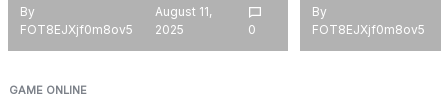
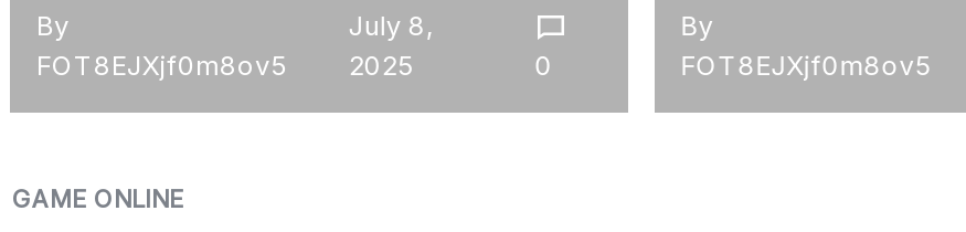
- August 11,
+ July 8,
